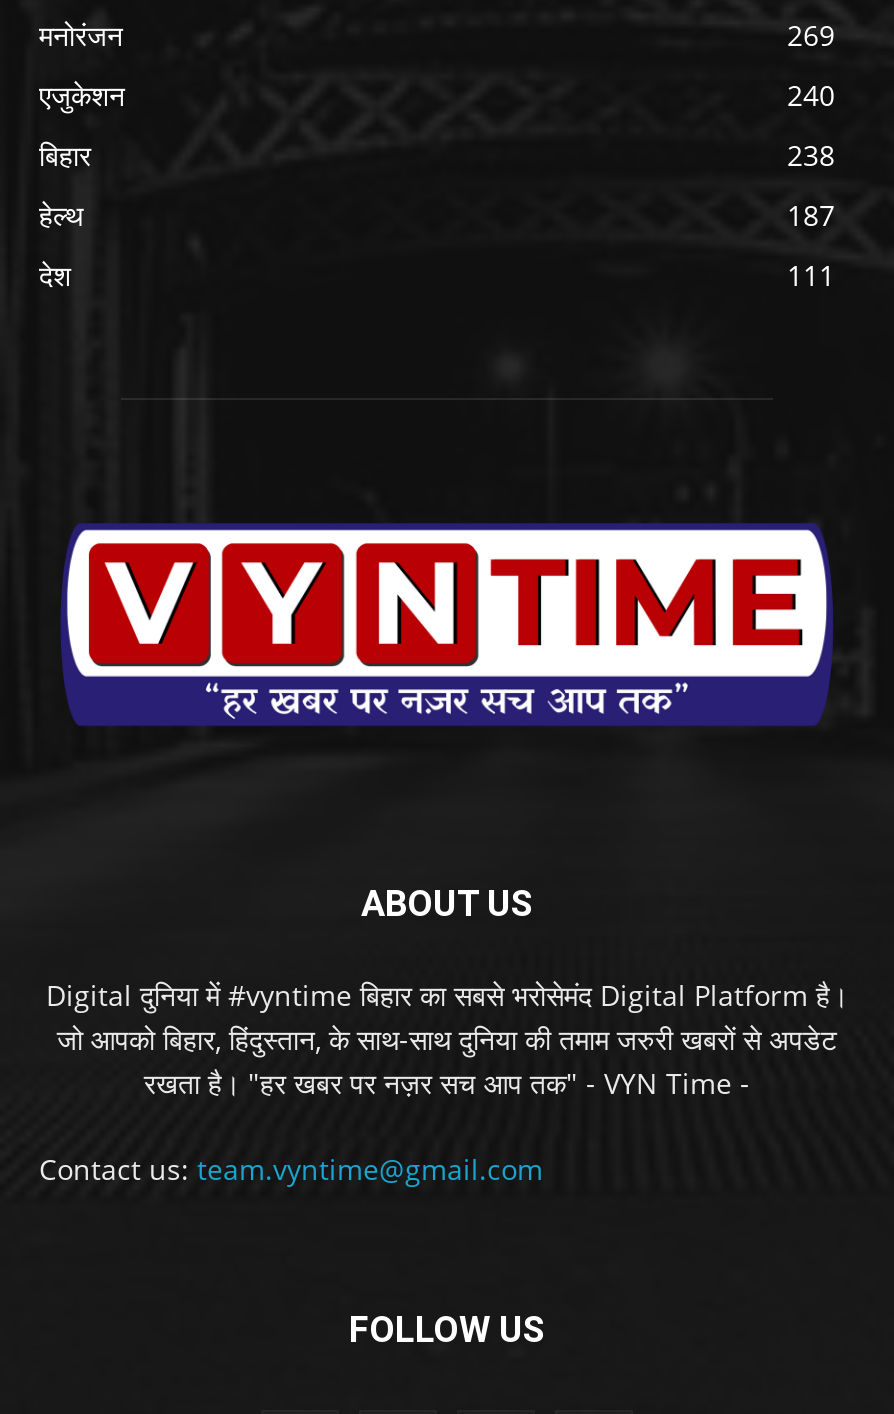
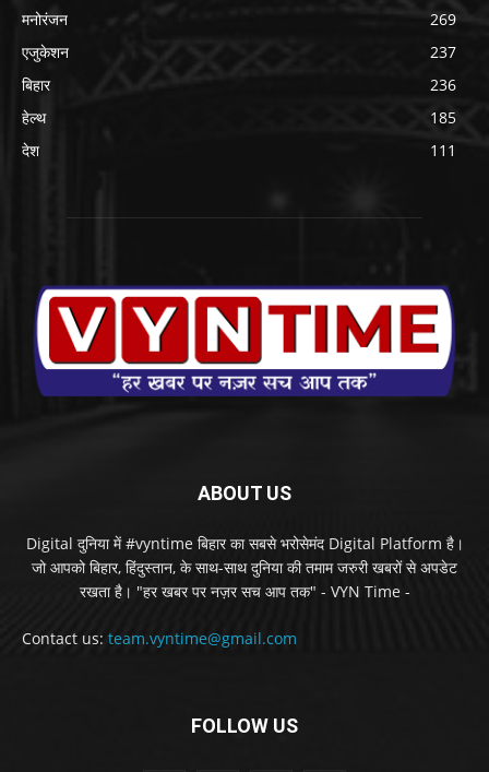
- 240
+ 237

- 238
+ 236

- 187
+ 185
